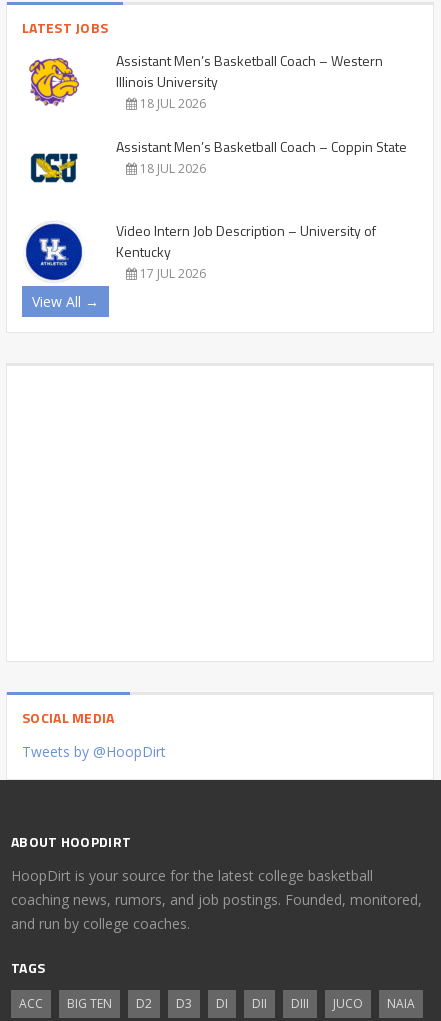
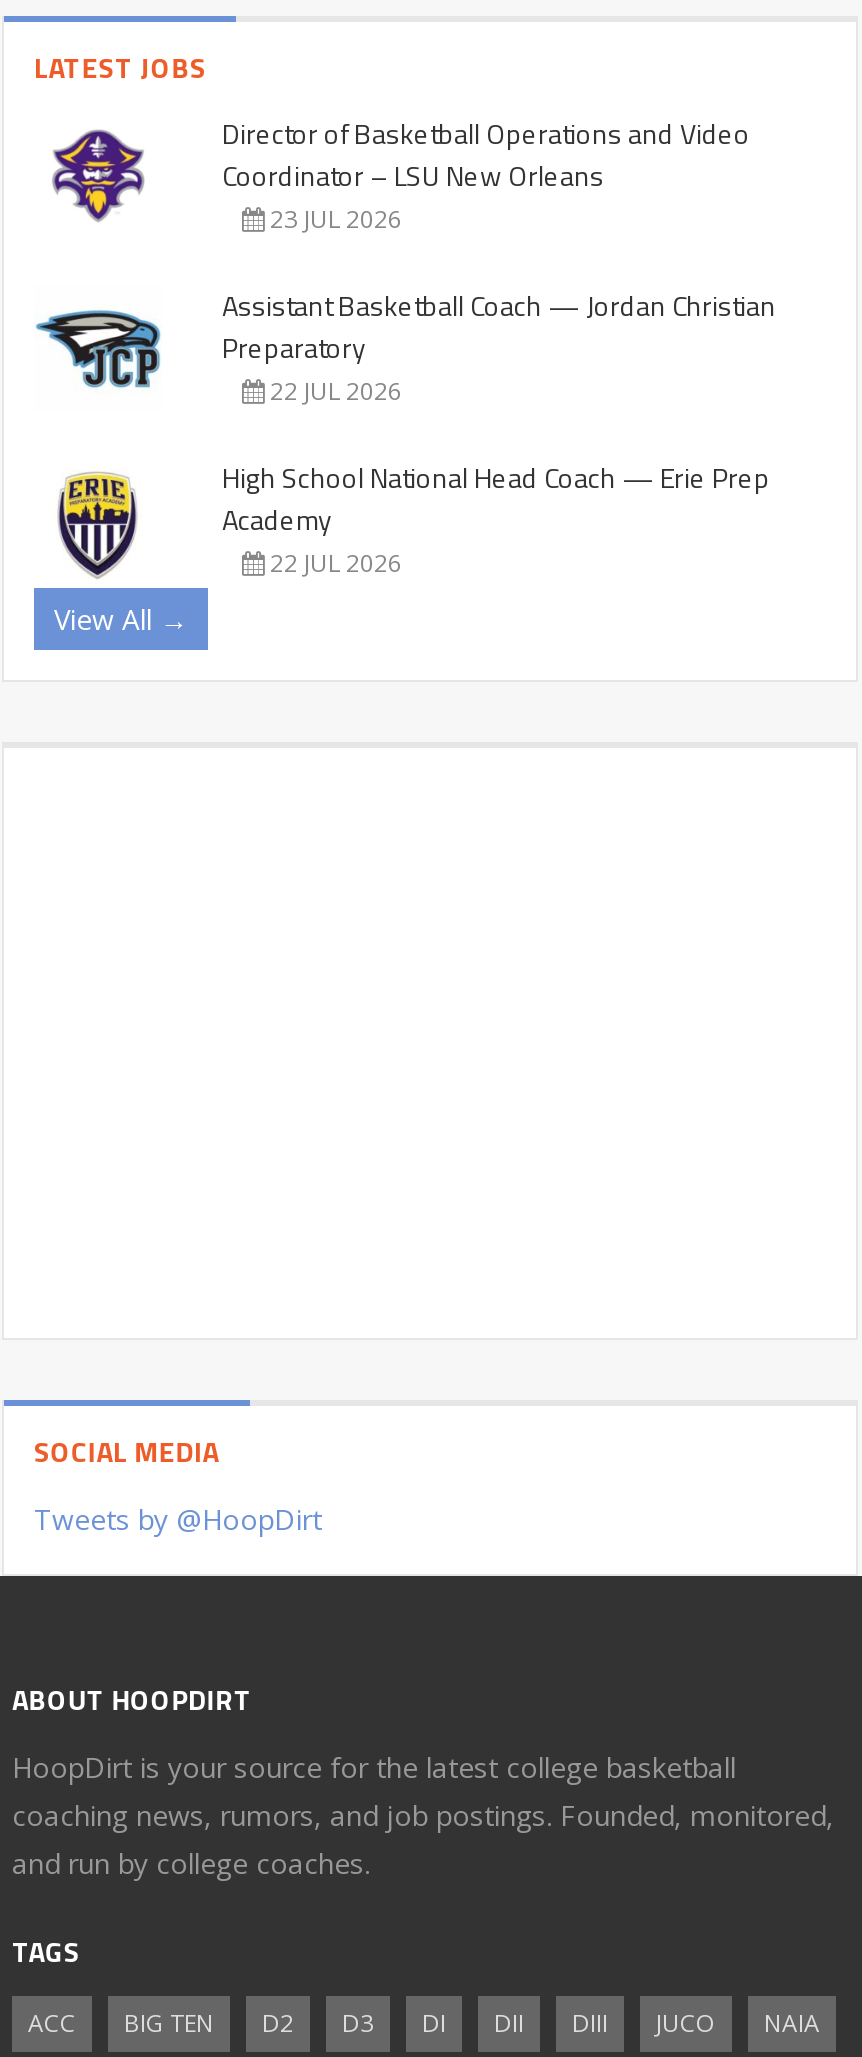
- [image]
- Assistant Men’s Basketball Coach – Western
- Illinois University
- 18 JUL 2026
+ [image]
+ Director of Basketball Operations and Video
+ Coordinator – LSU New Orleans
+ 23 JUL 2026

- [image]
- Assistant Men’s Basketball Coach – Coppin State
- 18 JUL 2026
+ [image]
+ Assistant Basketball Coach — Jordan Christian
+ Preparatory
+ 22 JUL 2026

- [image]
- Video Intern Job Description – University of
- Kentucky
- 17 JUL 2026
+ [image]
+ High School National Head Coach — Erie Prep
+ Academy
+ 22 JUL 2026
